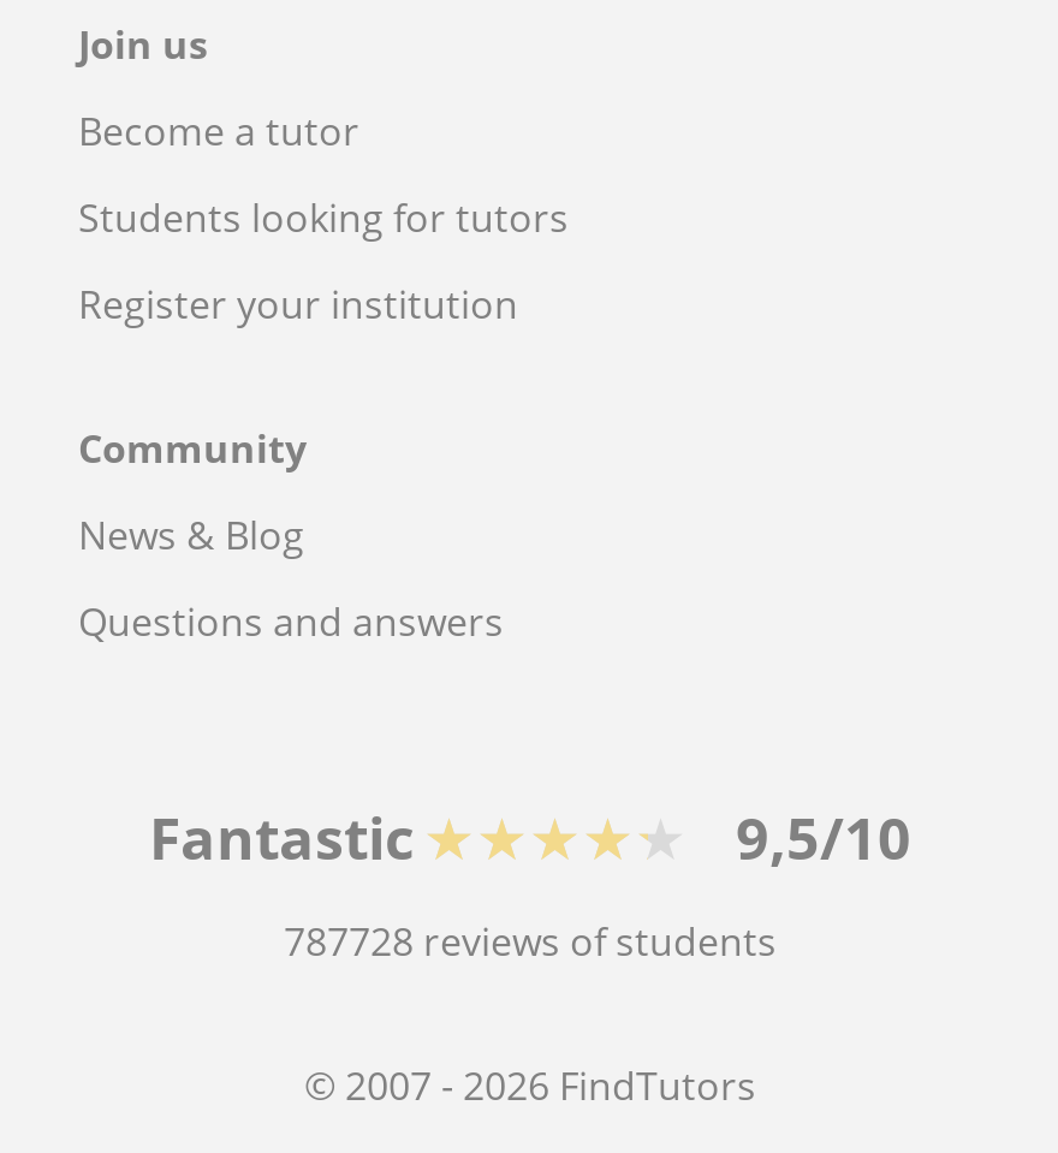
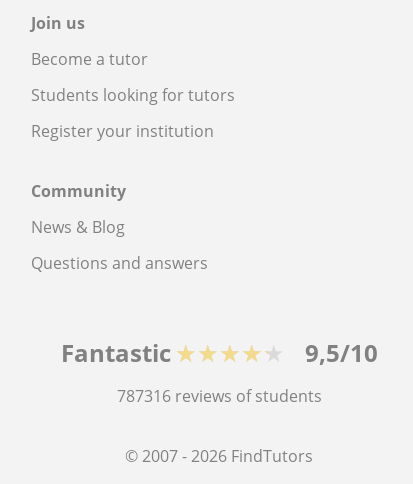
- 787728 reviews of students
+ 787316 reviews of students
